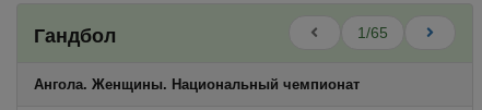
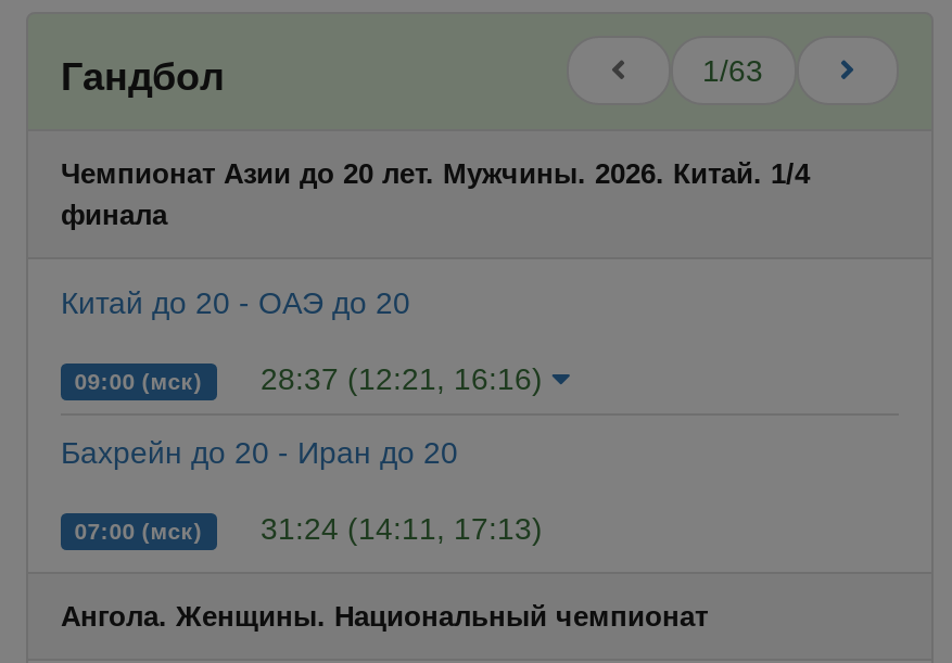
- 1/65
+ 1/63

+ Чемпионат Азии до 20 лет. Мужчины. 2026. Китай. 1/4
+ финала
+ Китай до 20 - ОАЭ до 20
+ 09:00 (мск)
+ 28:37 (12:21, 16:16)
+ Бахрейн до 20 - Иран до 20
+ 07:00 (мск)
+ 31:24 (14:11, 17:13)
